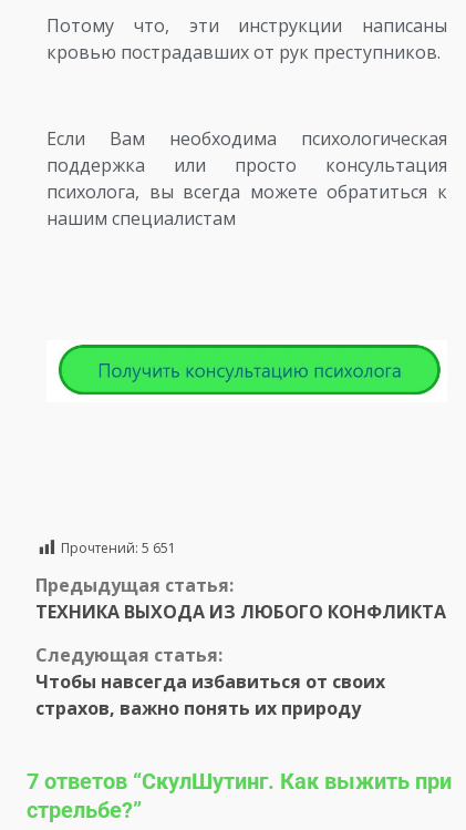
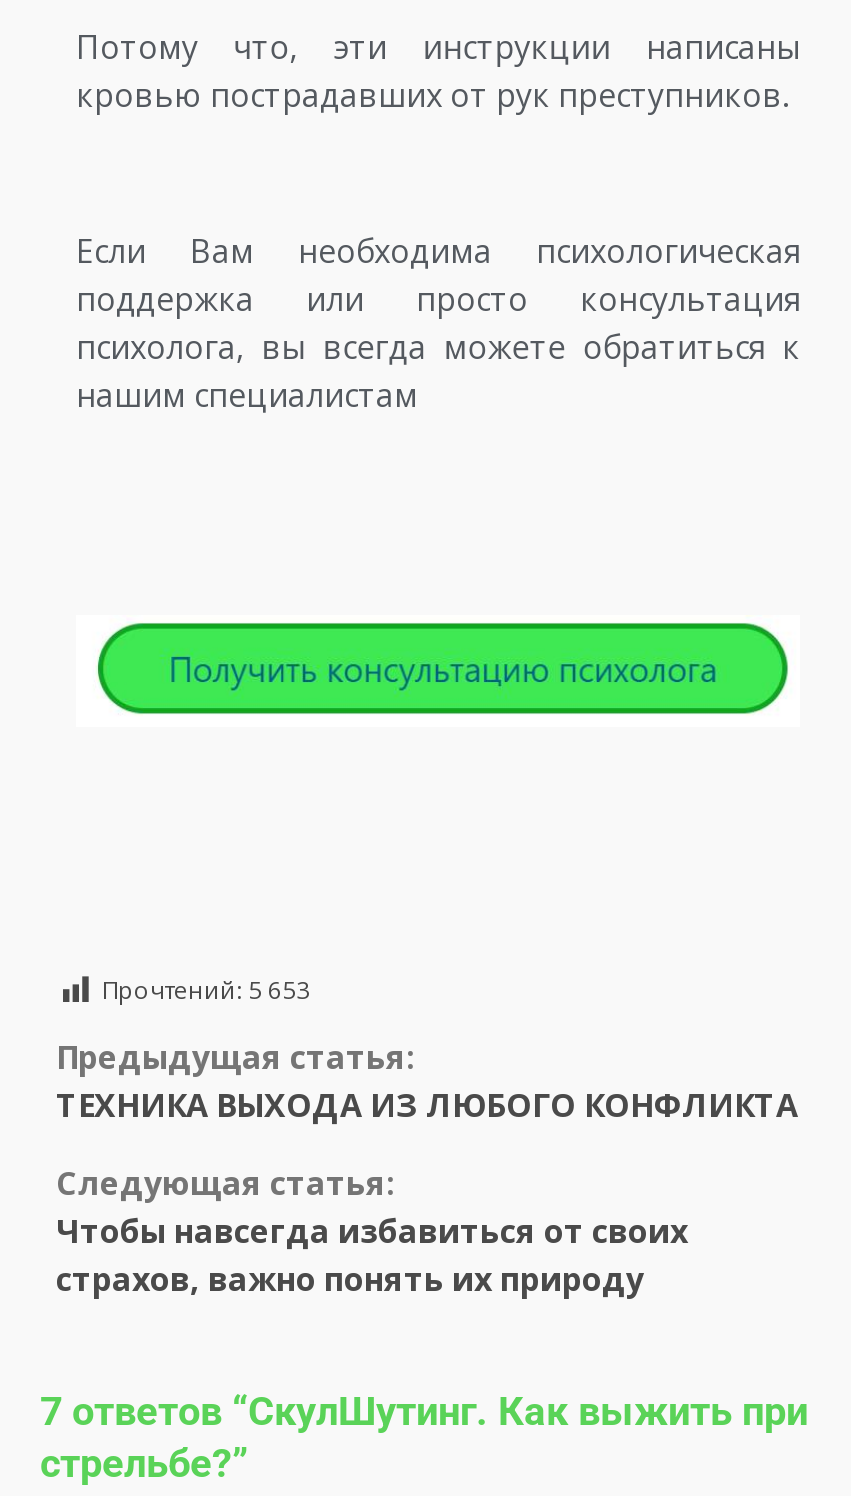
- Прочтений: 5 651
+ Прочтений: 5 653
